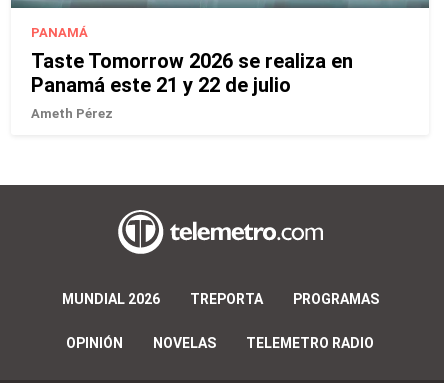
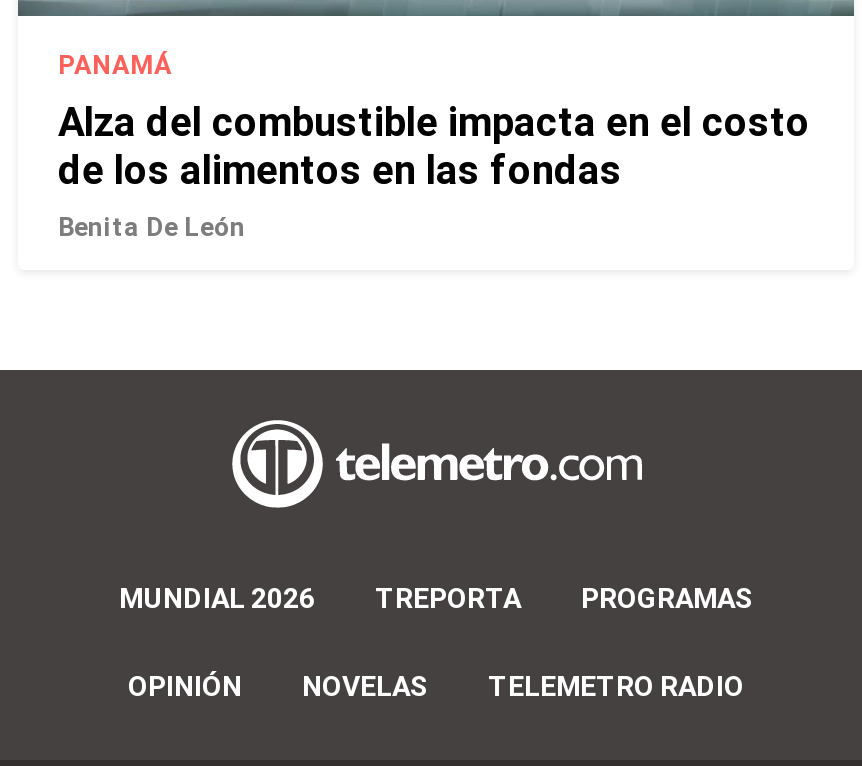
- Taste Tomorrow 2026 se realiza en
- Panamá este 21 y 22 de julio
- Ameth Pérez
+ Alza del combustible impacta en el costo
+ de los alimentos en las fondas
+ Benita De León
